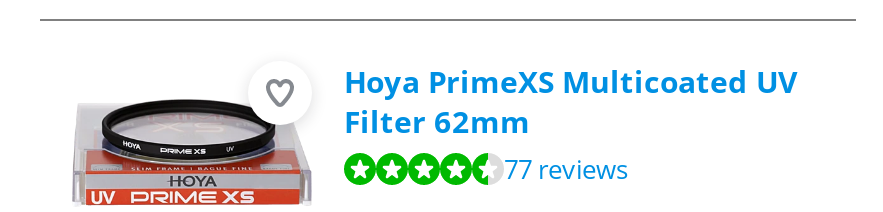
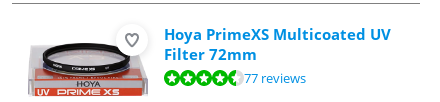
- Filter 62mm
+ Filter 72mm
